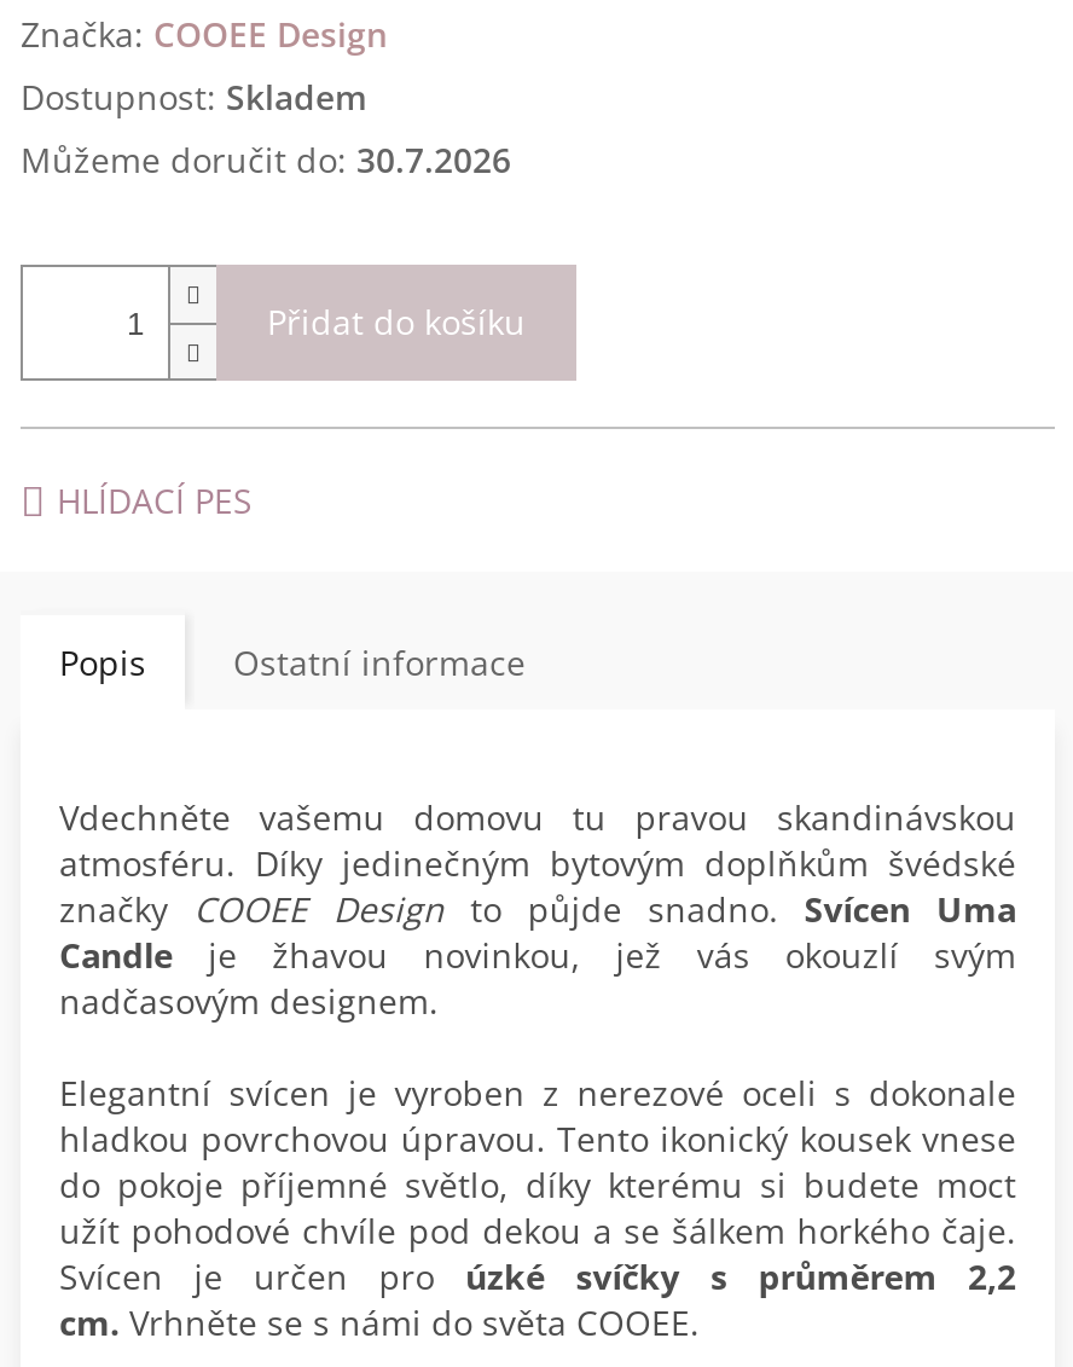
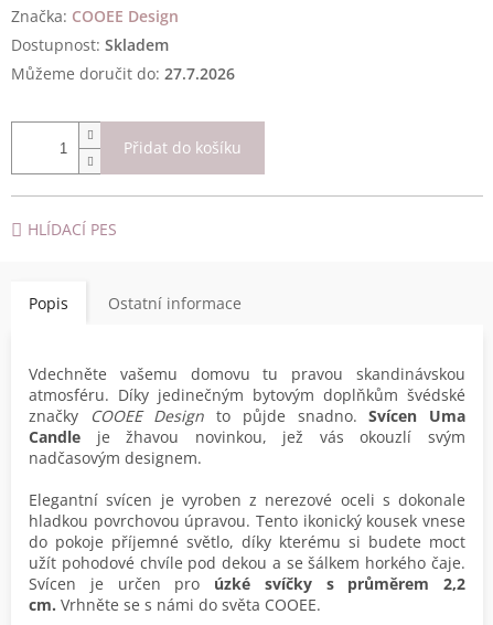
- Můžeme doručit do: 30.7.2026
+ Můžeme doručit do: 27.7.2026
